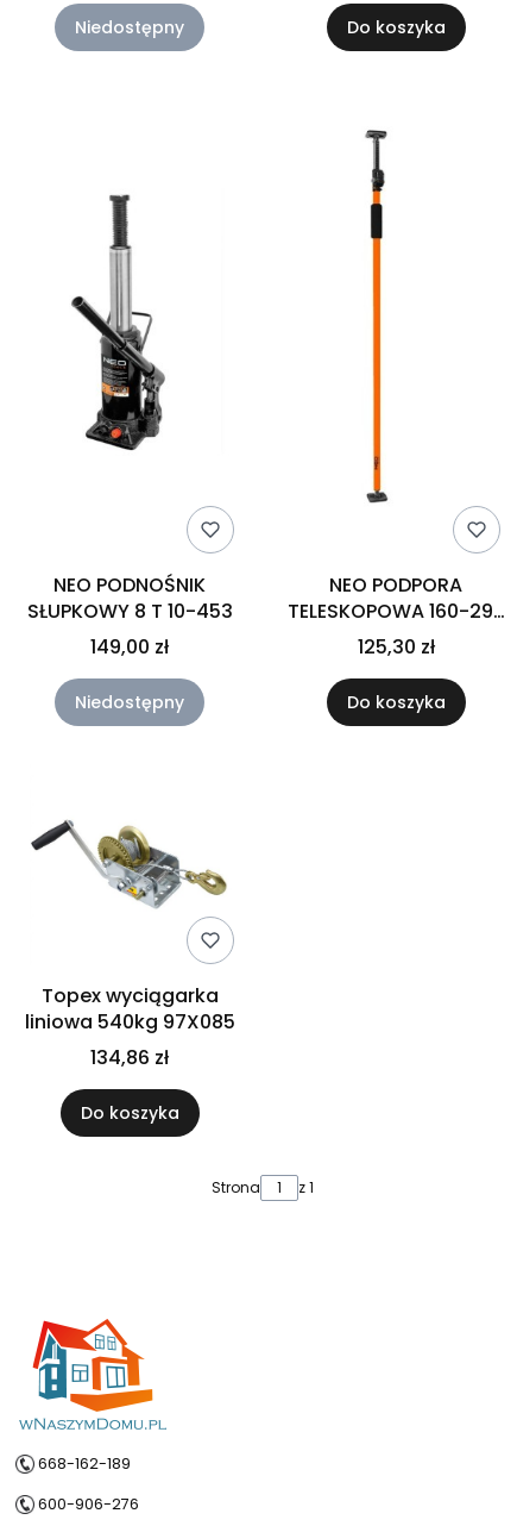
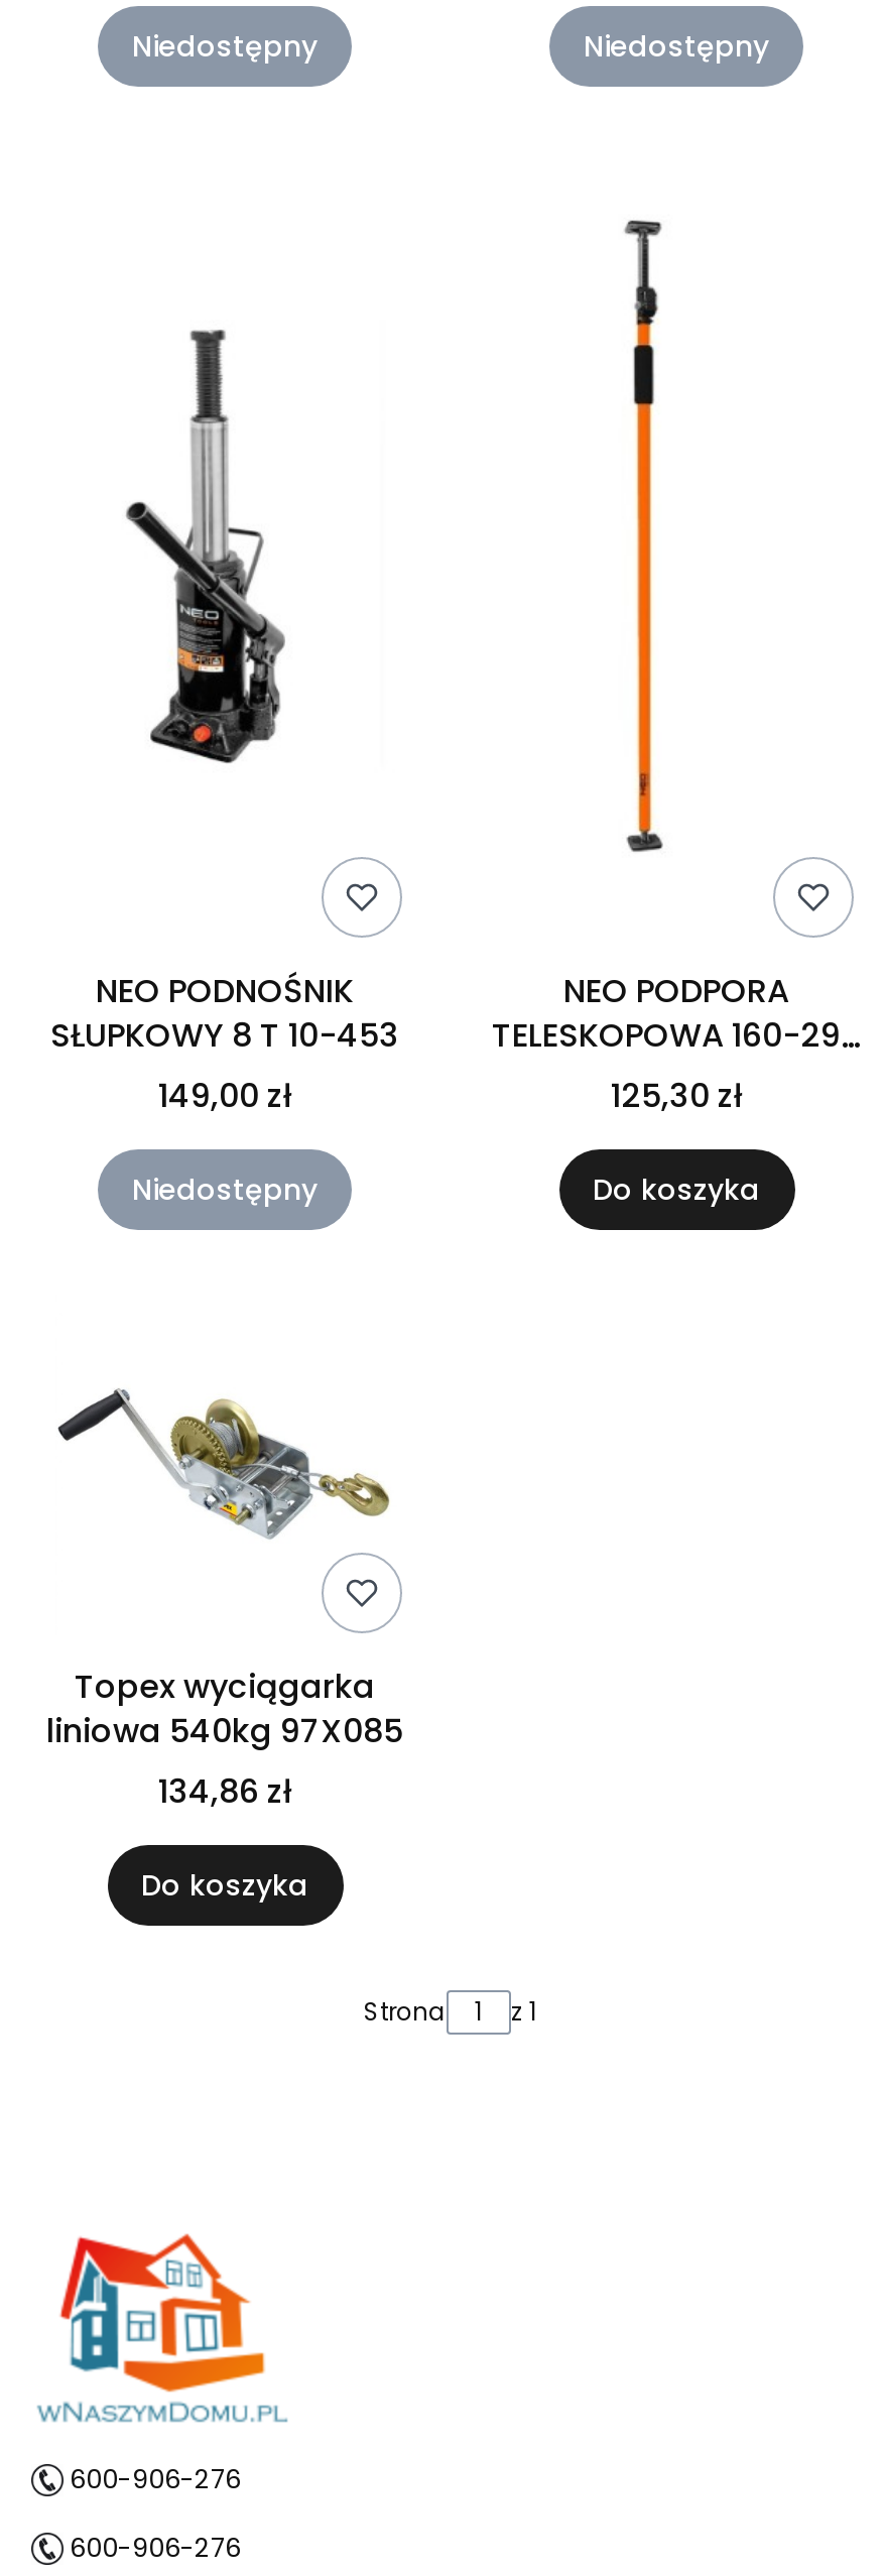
- Do koszyka
+ Niedostępny

- 668-162-189
+ 600-906-276
